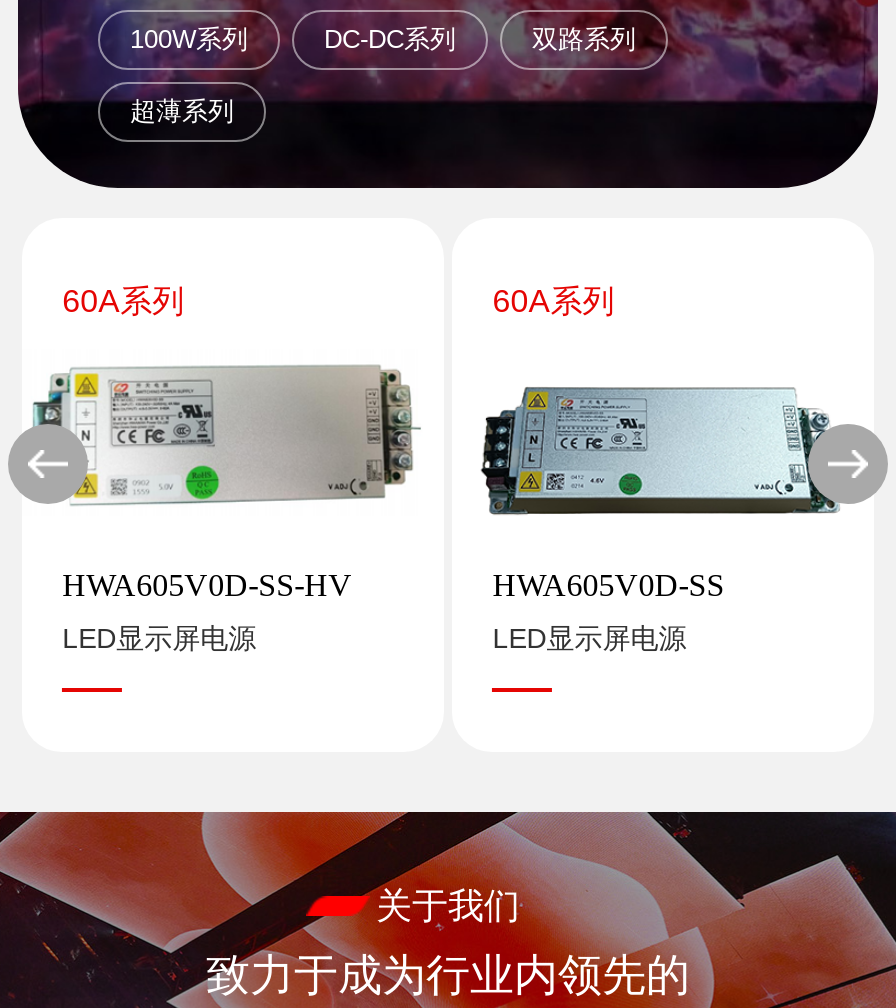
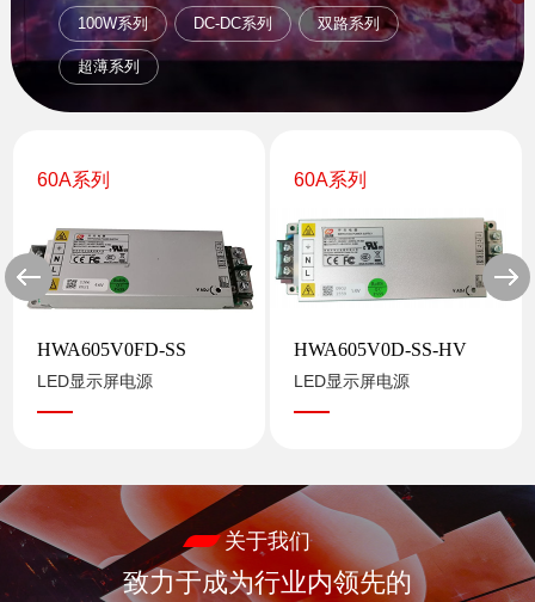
- [image]
- HWA605V0D-SS-HV
+ [image]
+ HWA605V0FD-SS

- [image]
- HWA605V0D-SS
+ [image]
+ HWA605V0D-SS-HV
